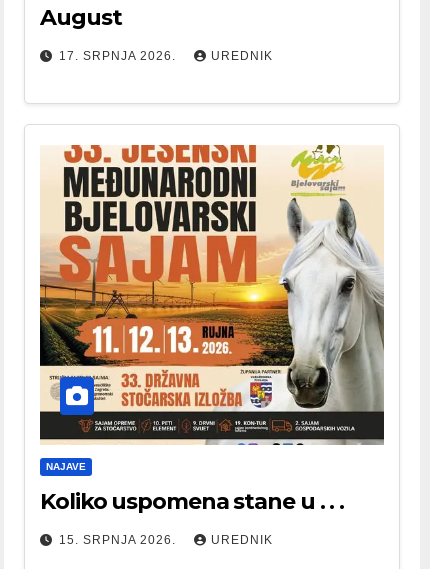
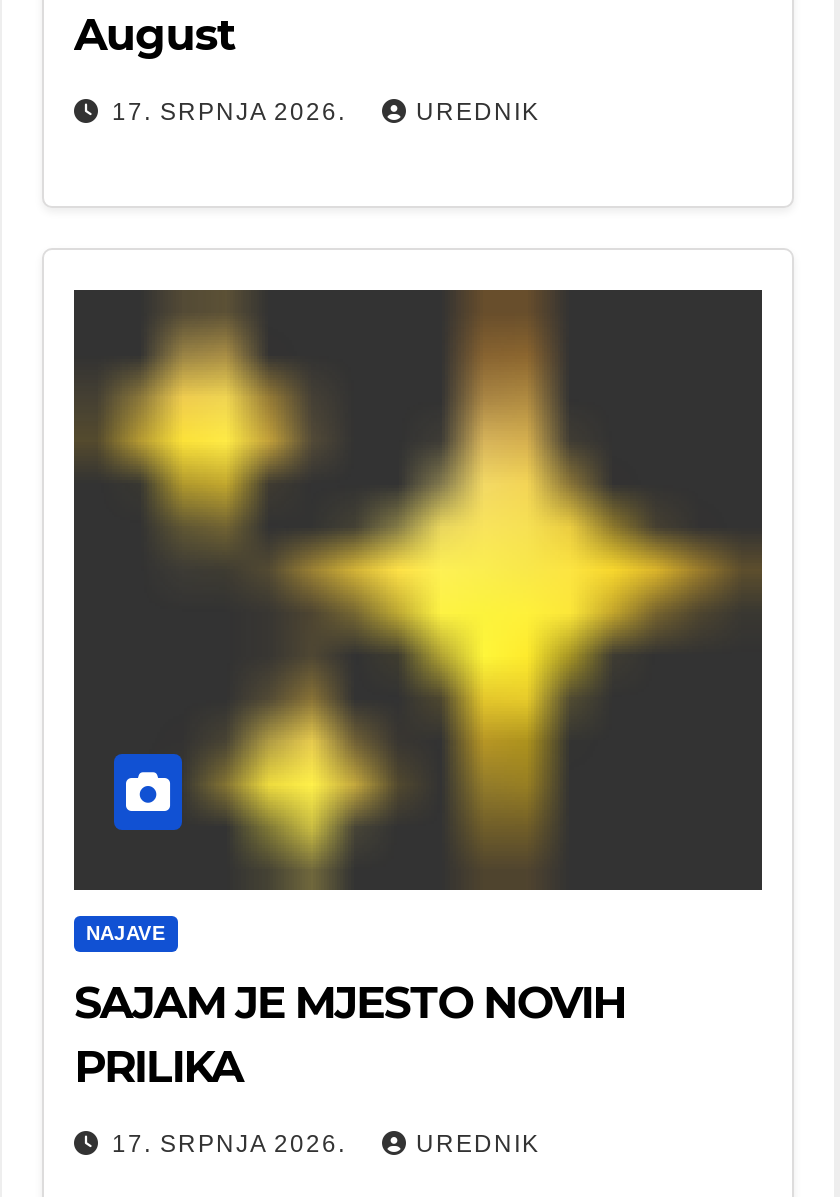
- [image]
+ [image]

- Koliko uspomena stane u . . .
+ SAJAM JE MJESTO NOVIH
+ PRILIKA

- 15. SRPNJA 2026.
+ 17. SRPNJA 2026.
